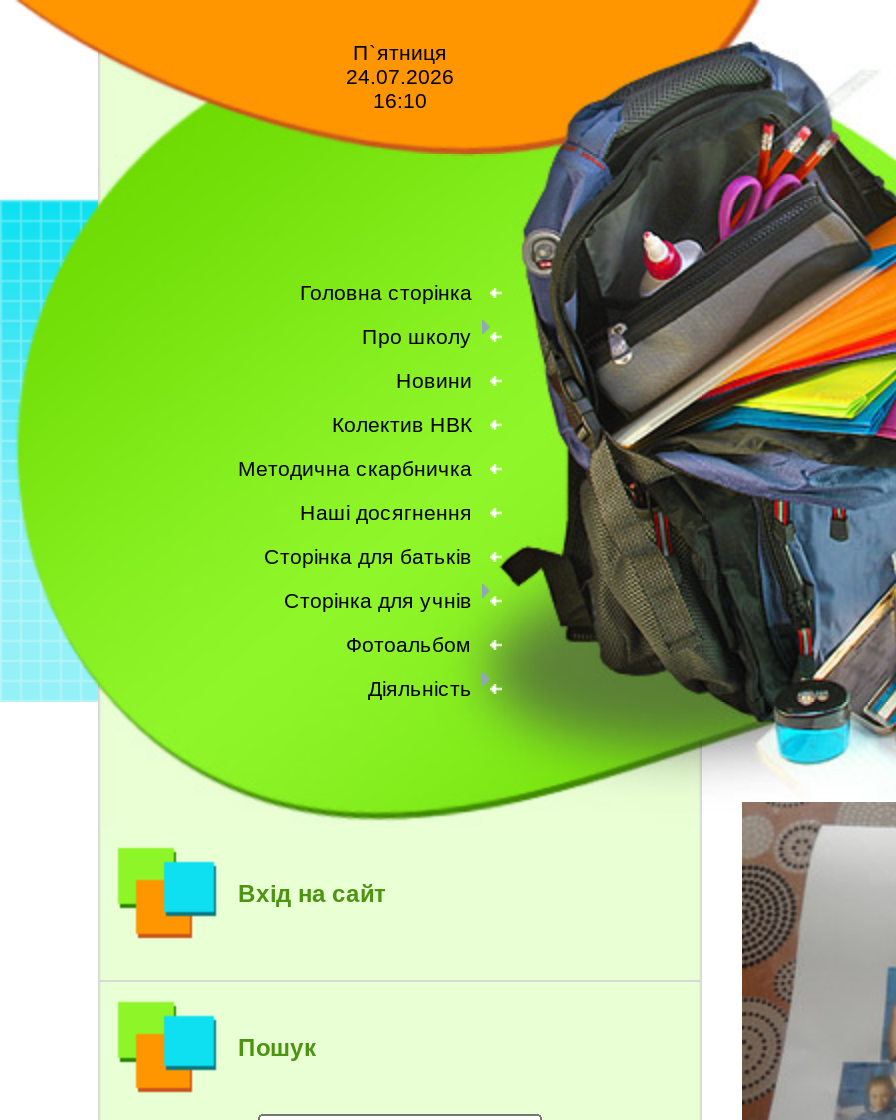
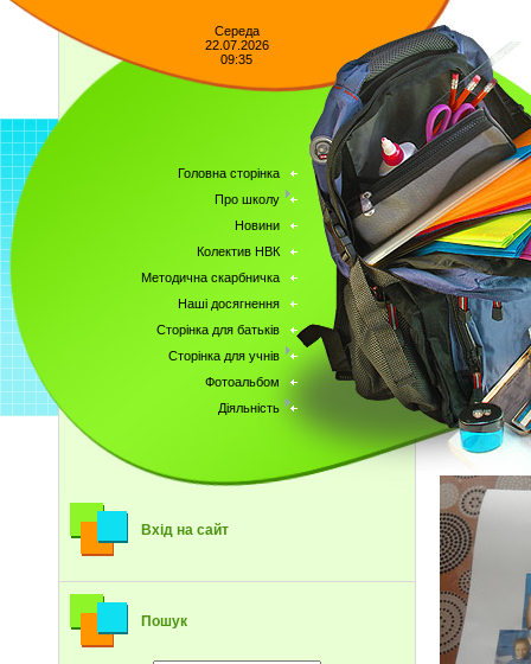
- П`ятниця
- 24.07.2026
- 16:10
+ Середа
+ 22.07.2026
+ 09:35
